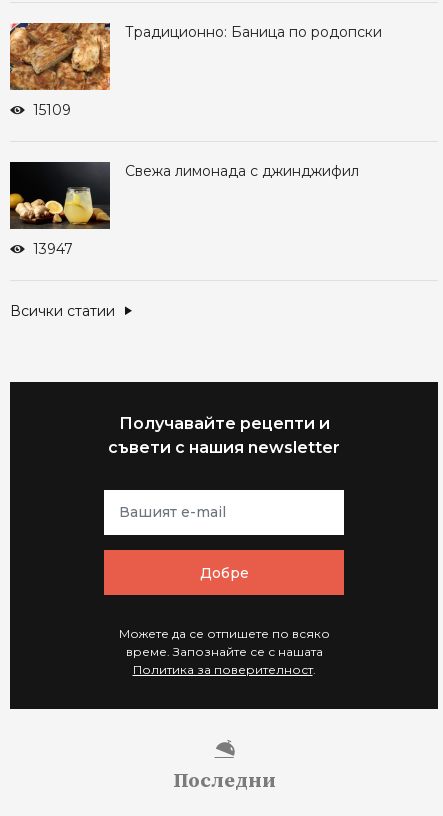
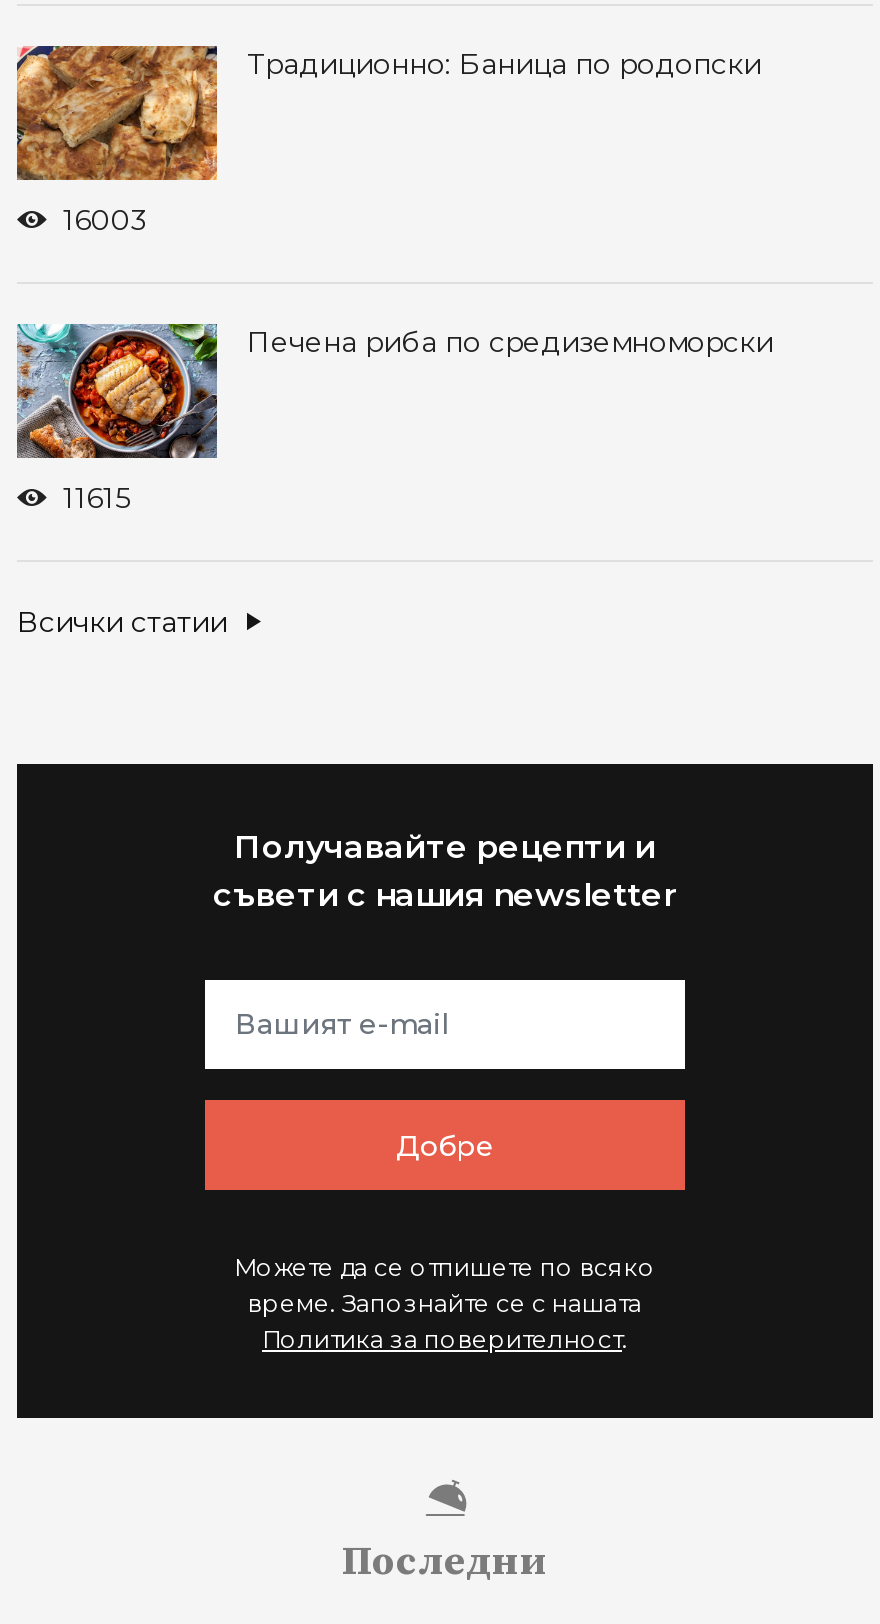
- 15109
+ 16003

- [image]
- 13947
+ [image]
+ 11615

- Свежа лимонада с джинджифил
+ Печена риба по средиземноморски
